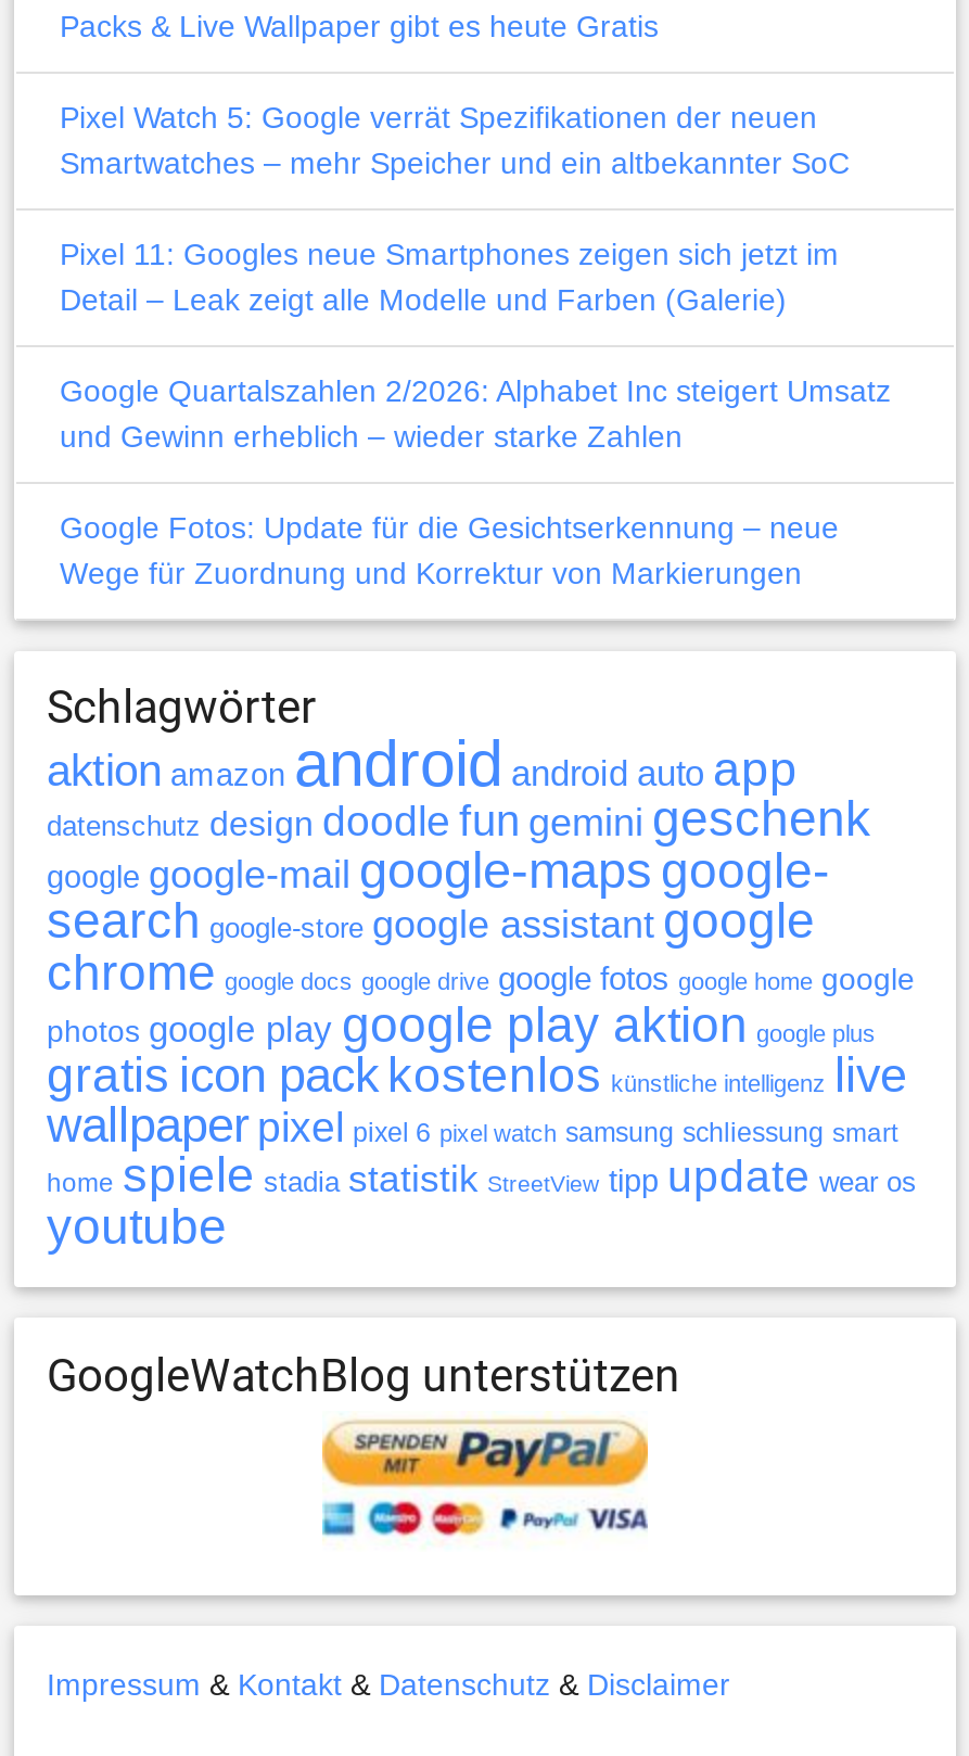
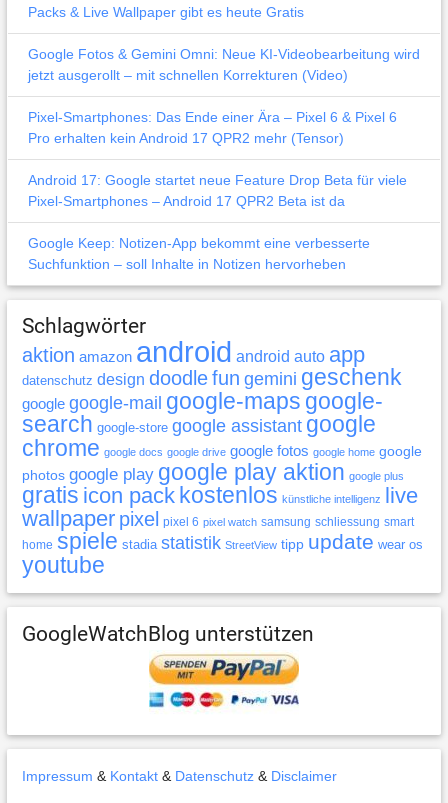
- Pixel Watch 5: Google verrät Spezifikationen der neuen
- Smartwatches – mehr Speicher und ein altbekannter SoC
+ Google Fotos & Gemini Omni: Neue KI-Videobearbeitung wird
+ jetzt ausgerollt – mit schnellen Korrekturen (Video)

- Pixel 11: Googles neue Smartphones zeigen sich jetzt im
- Detail – Leak zeigt alle Modelle und Farben (Galerie)
+ Pixel-Smartphones: Das Ende einer Ära – Pixel 6 & Pixel 6
+ Pro erhalten kein Android 17 QPR2 mehr (Tensor)

- Google Quartalszahlen 2/2026: Alphabet Inc steigert Umsatz
- und Gewinn erheblich – wieder starke Zahlen
+ Android 17: Google startet neue Feature Drop Beta für viele
+ Pixel-Smartphones – Android 17 QPR2 Beta ist da

- Google Fotos: Update für die Gesichtserkennung – neue
- Wege für Zuordnung und Korrektur von Markierungen
+ Google Keep: Notizen-App bekommt eine verbesserte
+ Suchfunktion – soll Inhalte in Notizen hervorheben
